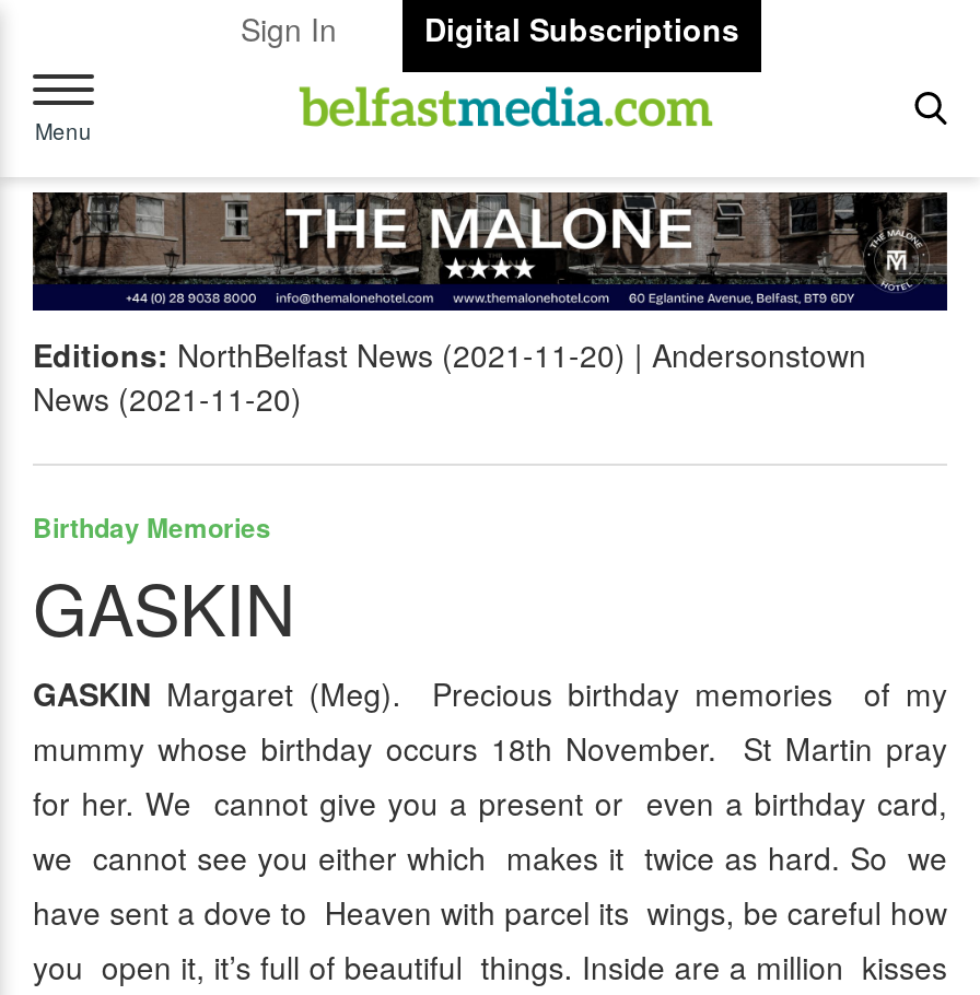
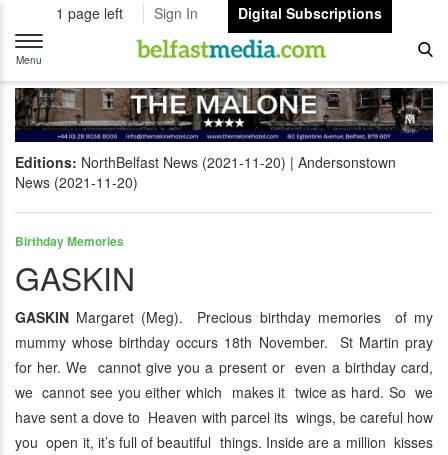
+ 1 page left
